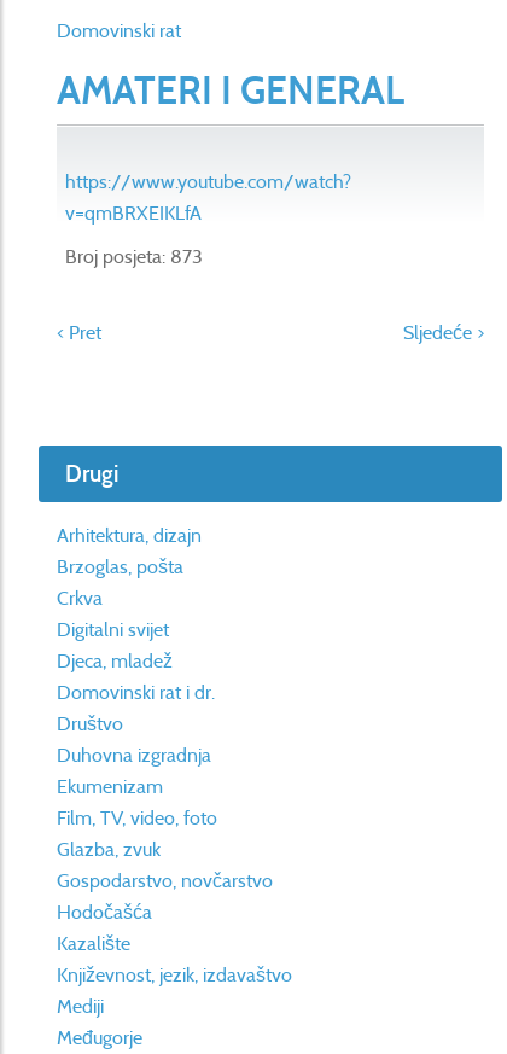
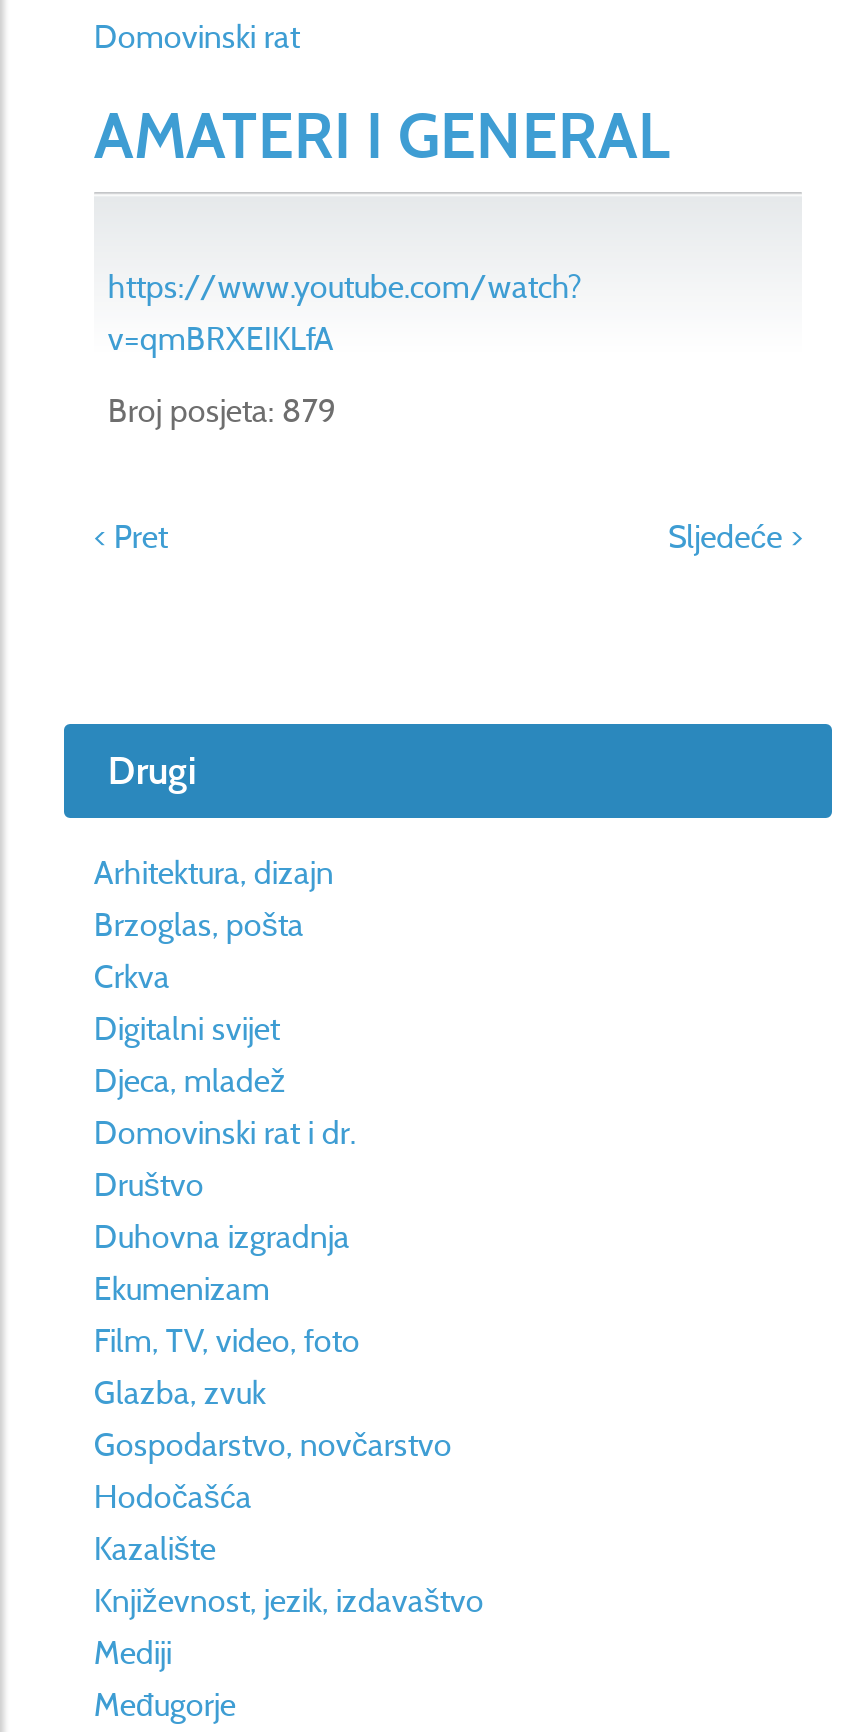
- Broj posjeta: 873
+ Broj posjeta: 879
